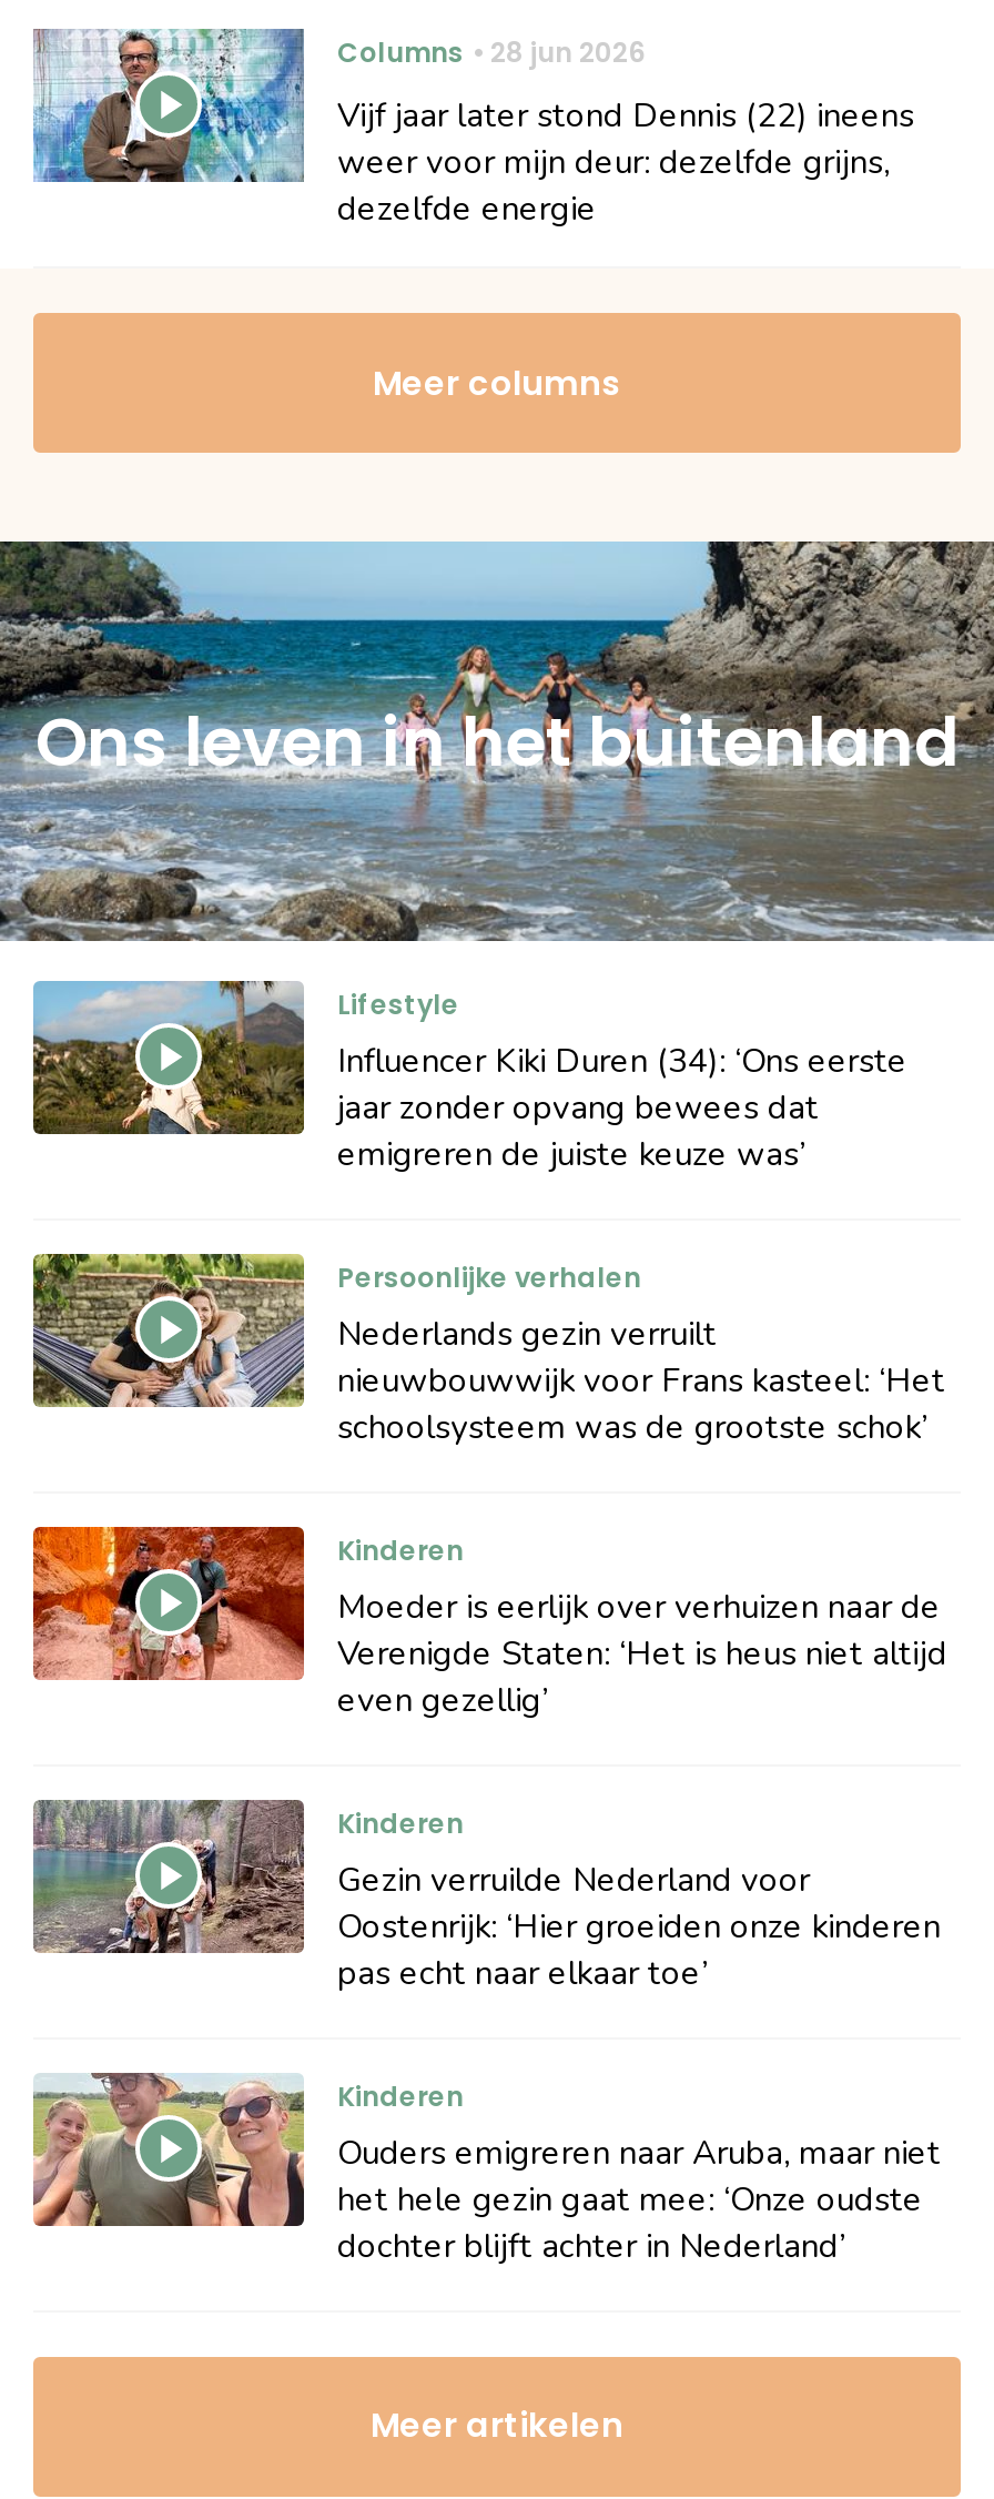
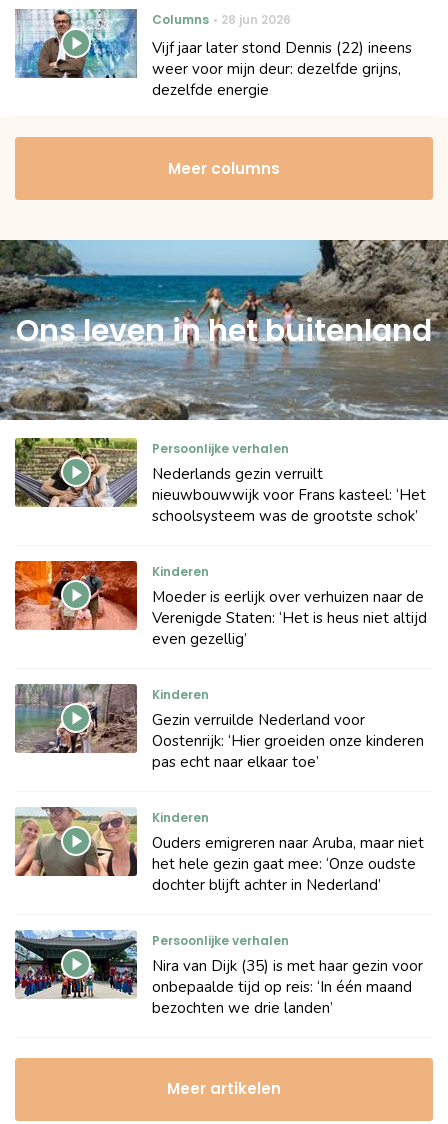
- [image]
- Lifestyle
- Influencer Kiki Duren (34): ‘Ons eerste
- jaar zonder opvang bewees dat
- emigreren de juiste keuze was’

moved up: [image] | Persoonlijke verhalen | Nederlands gezin verruilt | ... | het hele gezin gaat mee: ‘Onze oudste | dochter blijft achter in Nederland’

+ [image]
+ Persoonlijke verhalen
+ Nira van Dijk (35) is met haar gezin voor
+ onbepaalde tijd op reis: ‘In één maand
+ bezochten we drie landen’
